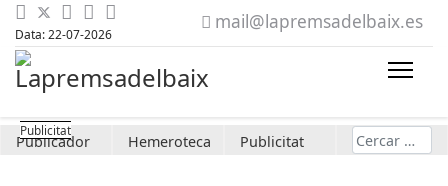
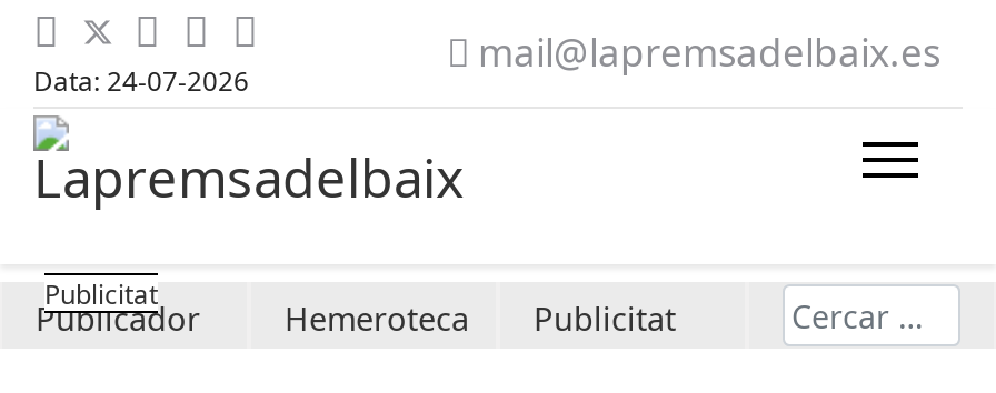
- Data: 22-07-2026
+ Data: 24-07-2026
